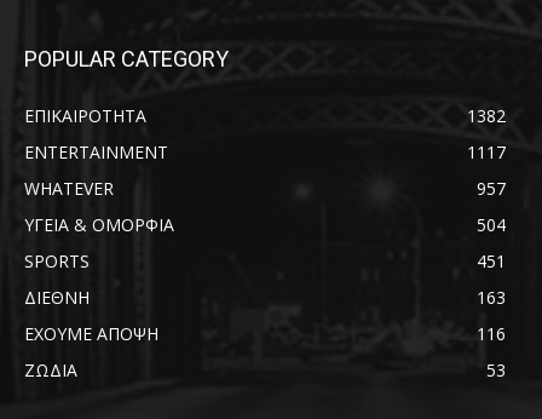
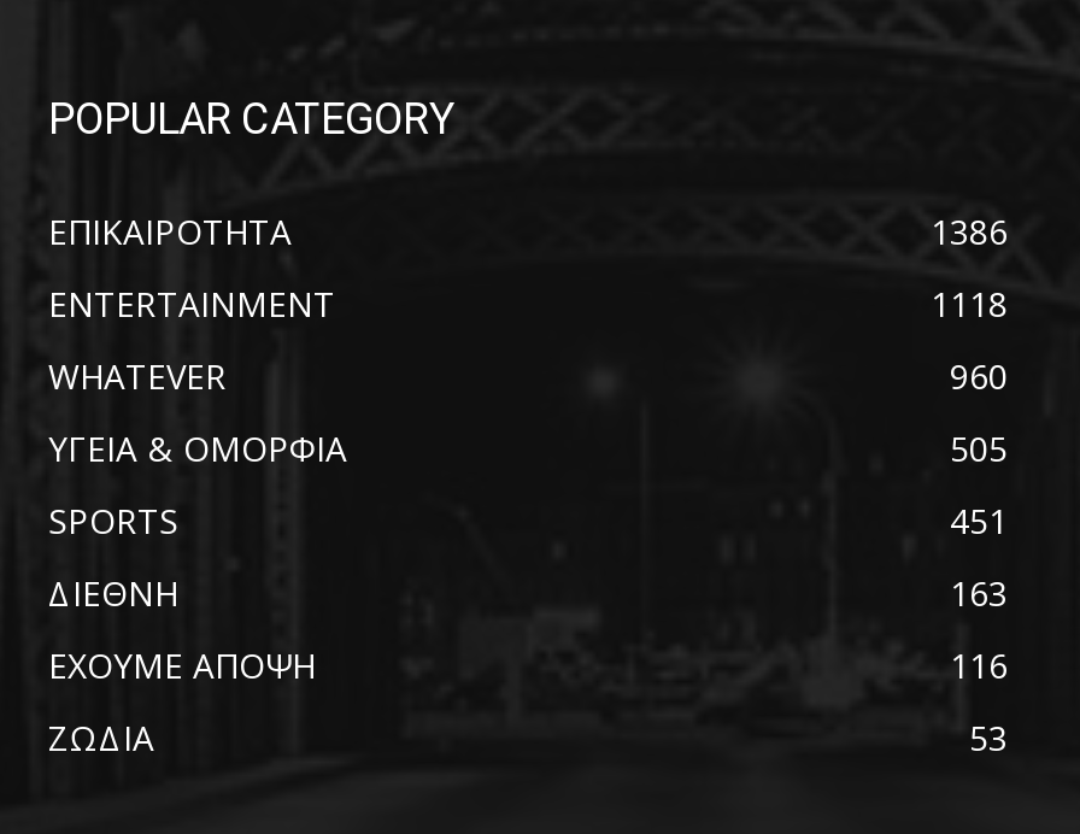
- 1382
+ 1386

- 1117
+ 1118

- 957
+ 960

- 504
+ 505
